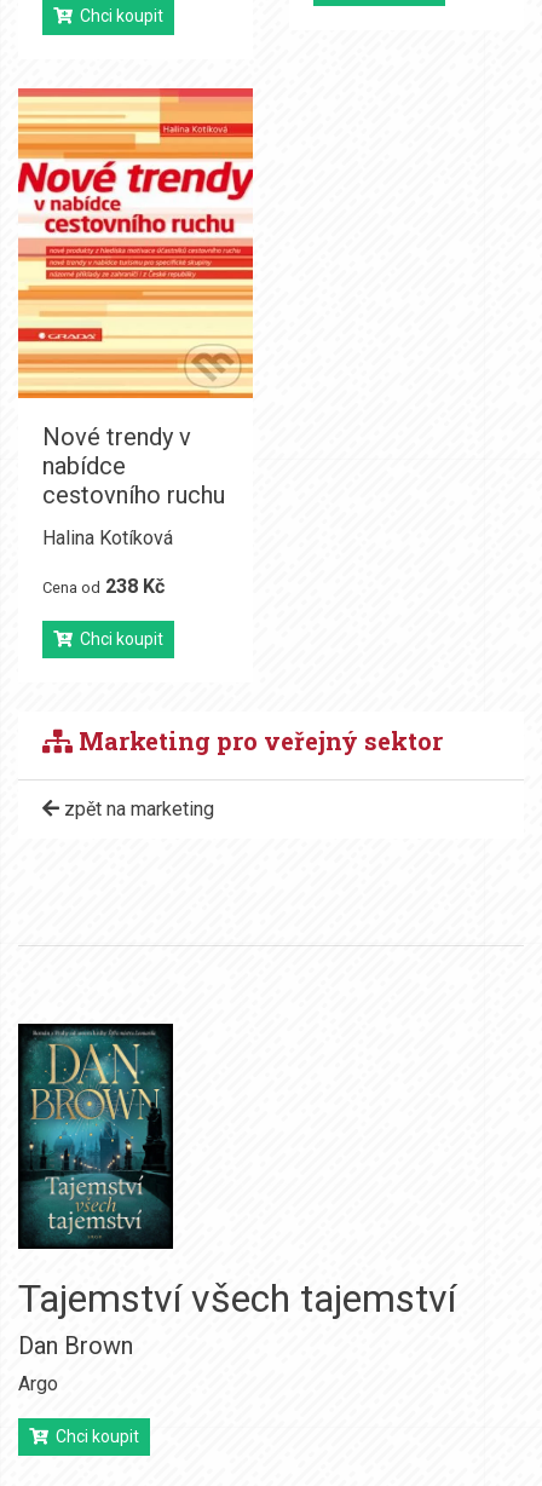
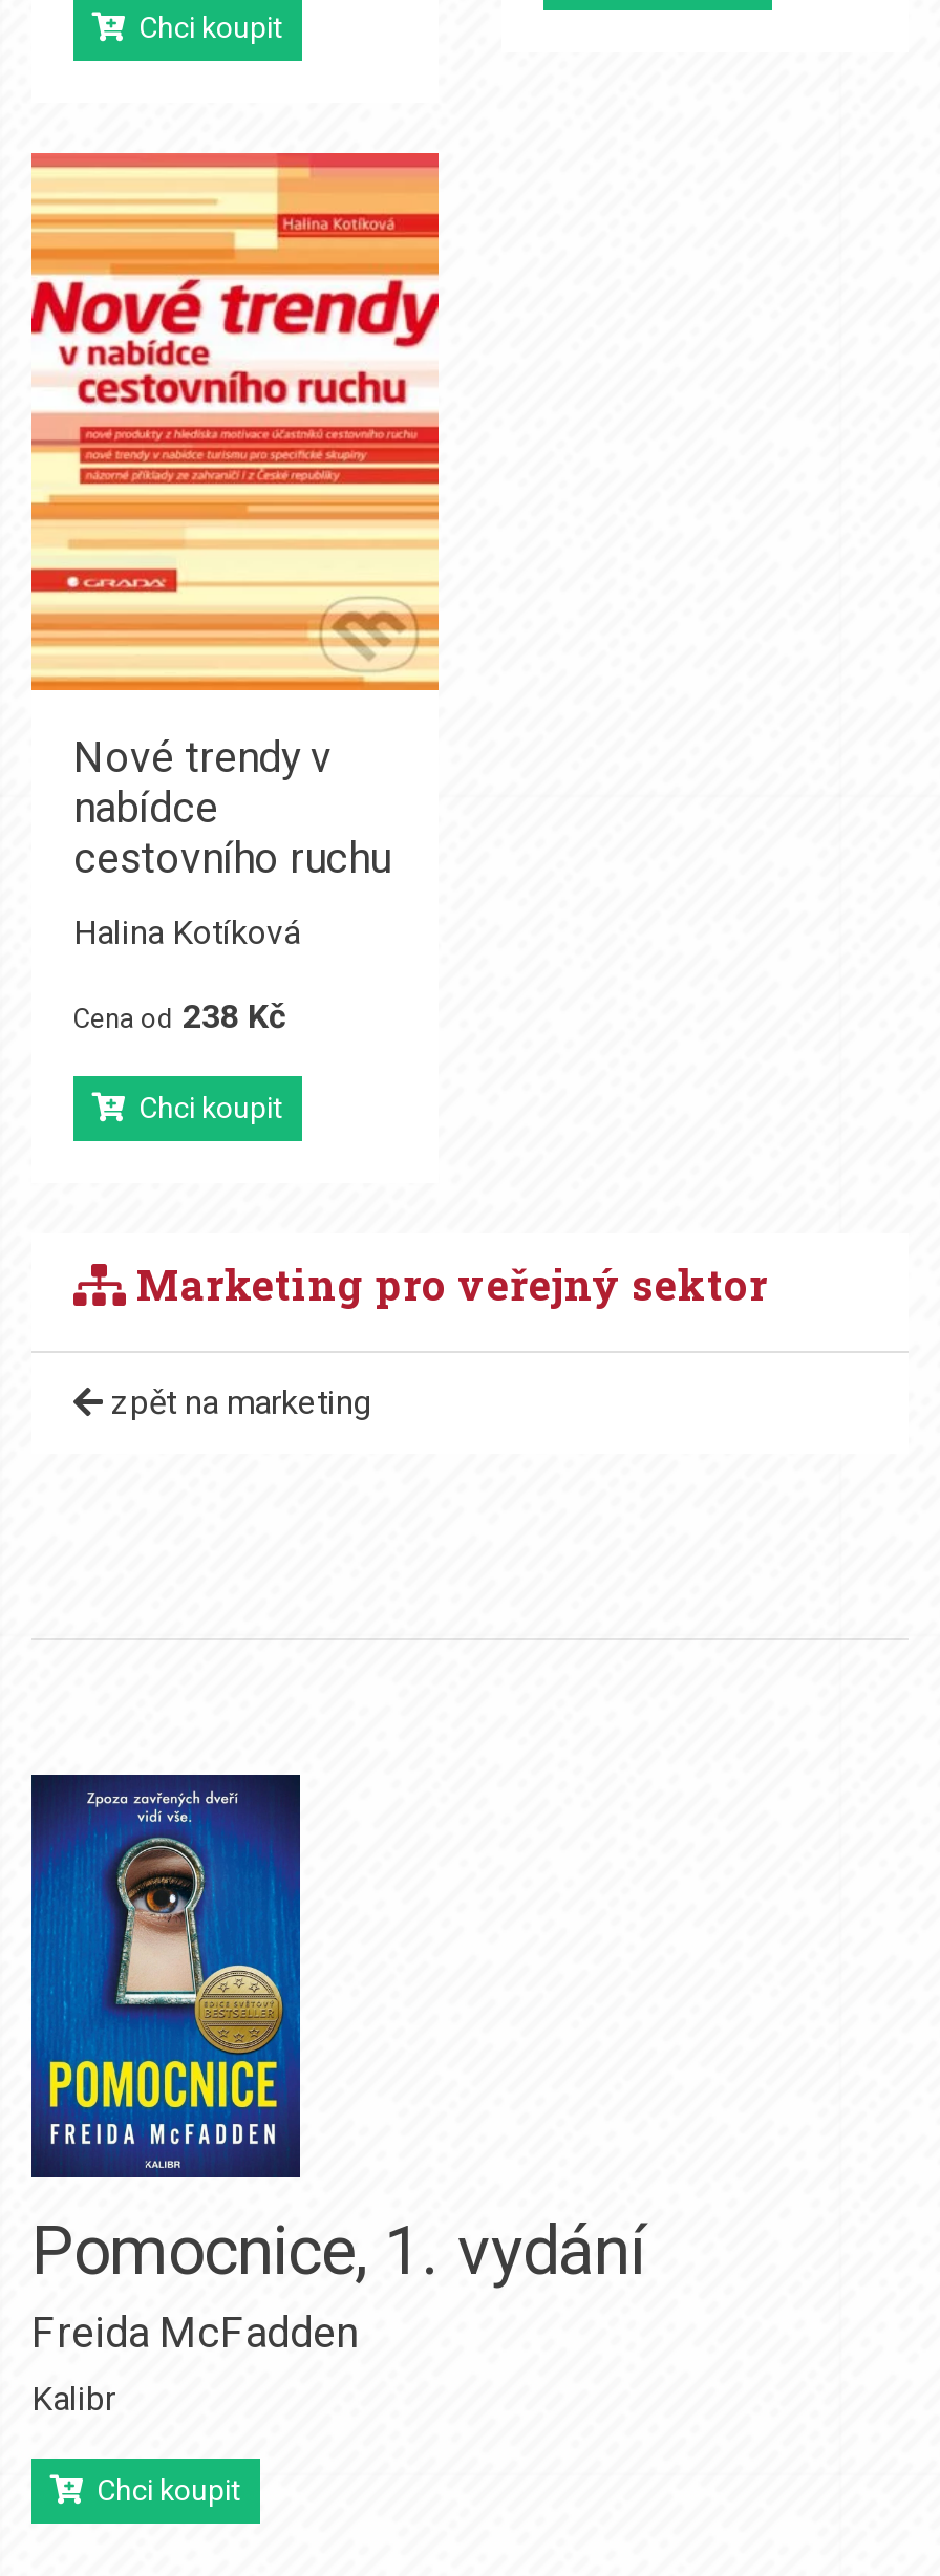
- [image]
- Tajemství všech tajemství
- Dan Brown
- Argo
+ [image]
+ Pomocnice, 1. vydání
+ Freida McFadden
+ Kalibr
